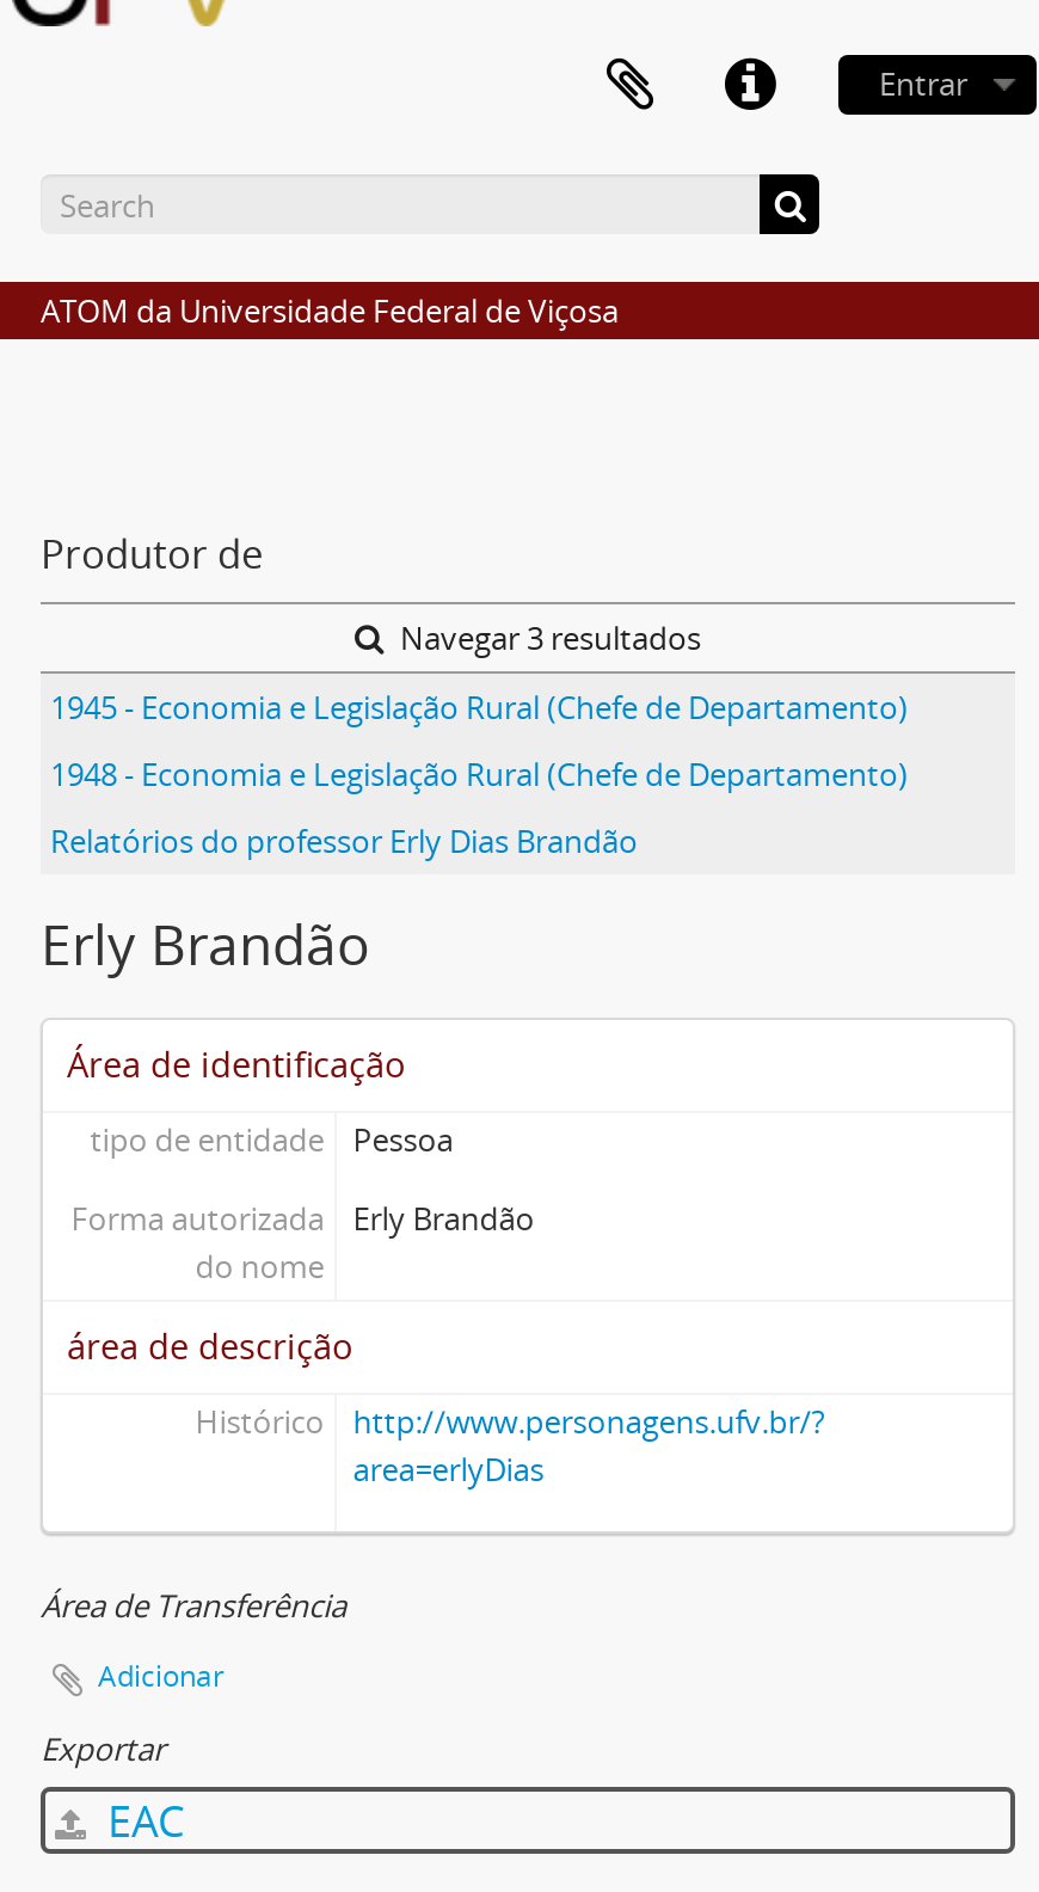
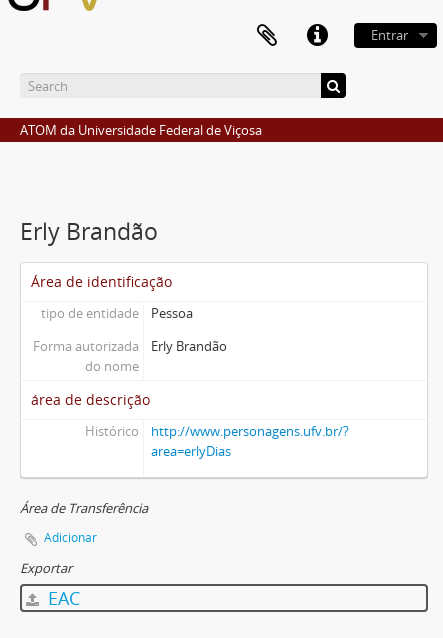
- Produtor de
- Navegar 3 resultados
- 1945 - Economia e Legislação Rural (Chefe de Departamento)
- 1948 - Economia e Legislação Rural (Chefe de Departamento)
- Relatórios do professor Erly Dias Brandão
